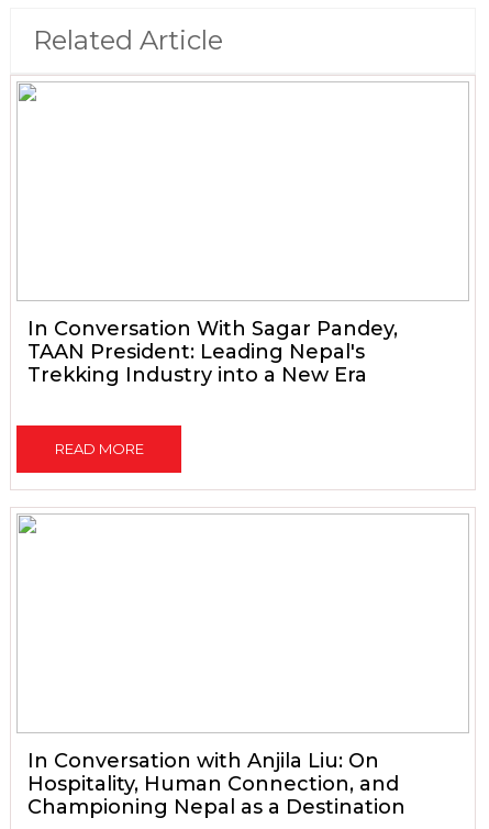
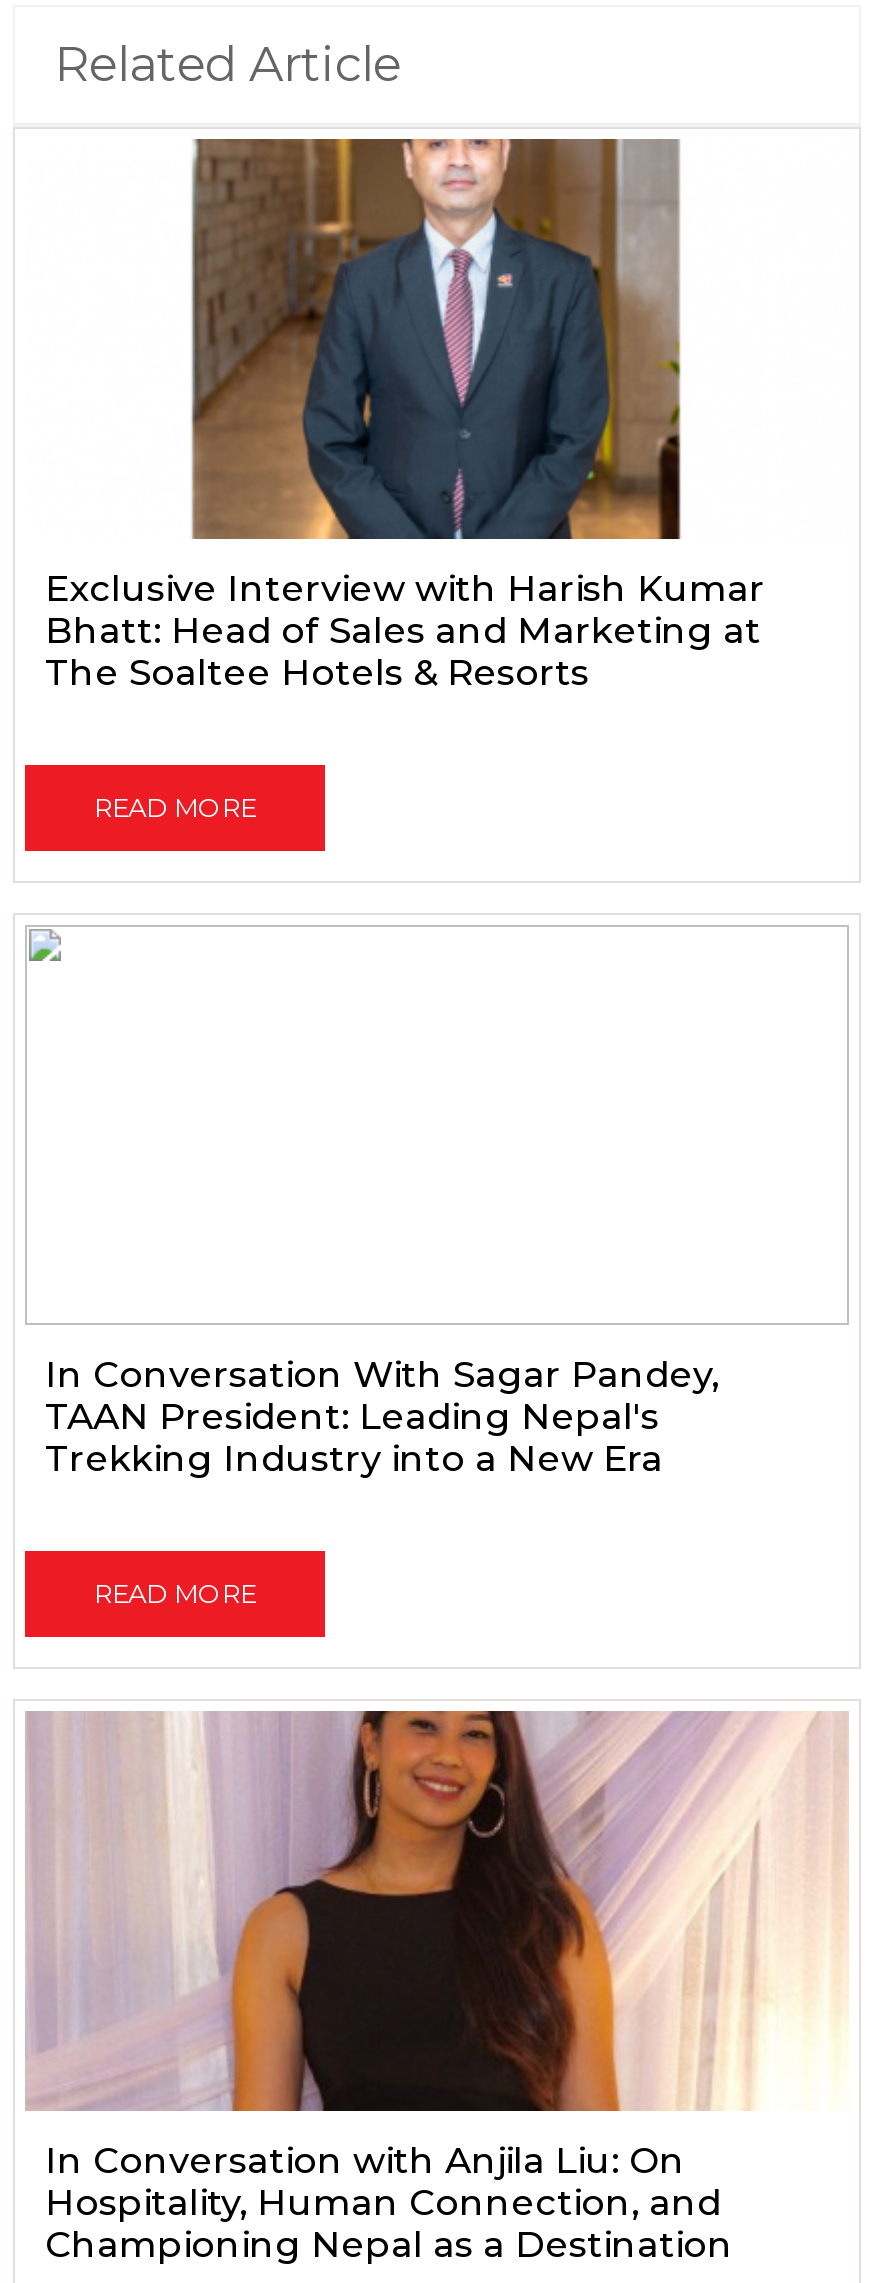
+ [image]
+ Exclusive Interview with Harish Kumar
+ Bhatt: Head of Sales and Marketing at
+ The Soaltee Hotels & Resorts
+ READ MORE

+ [image]
